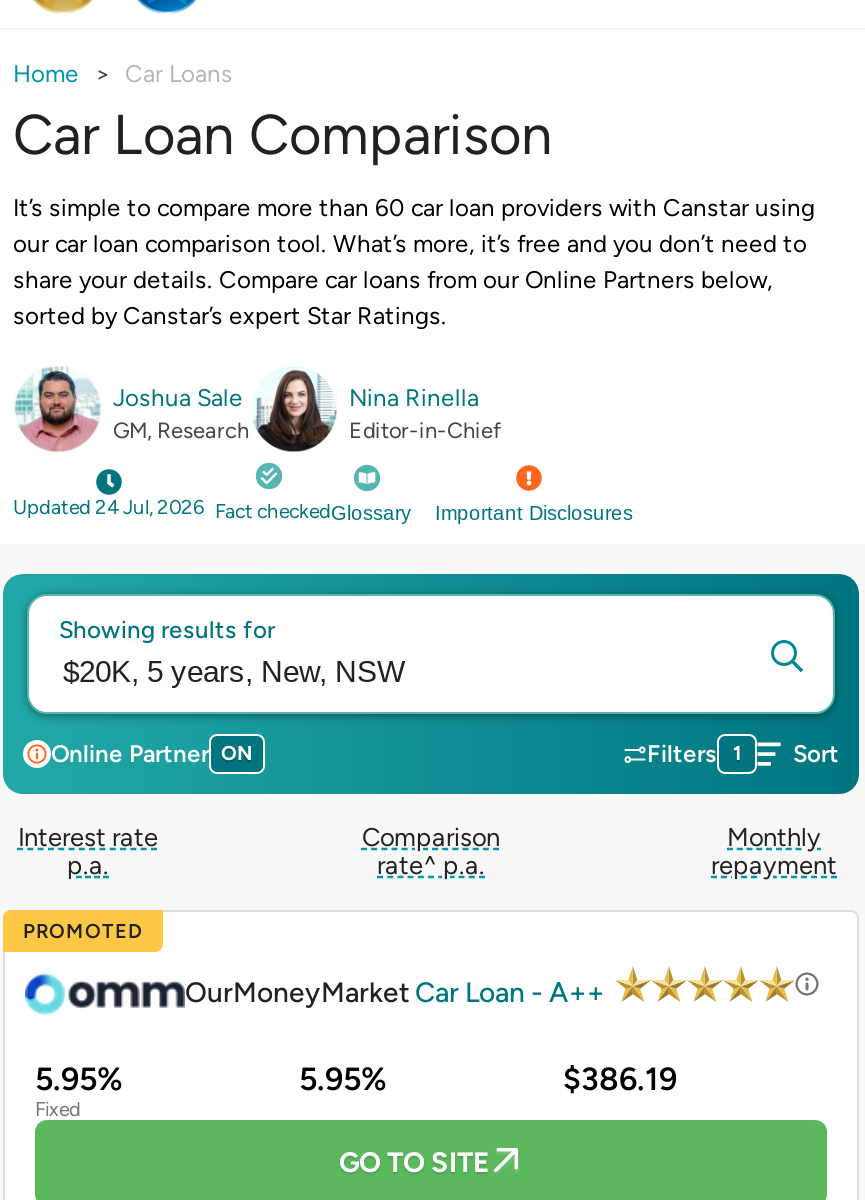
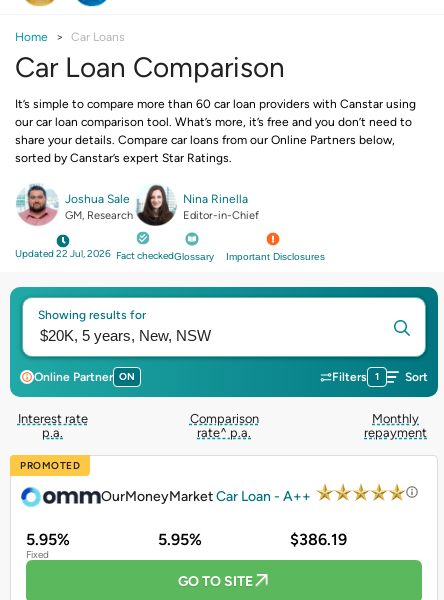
- Updated 24 Jul, 2026 Fact checkedGlossary
+ Updated 22 Jul, 2026 Fact checkedGlossary
